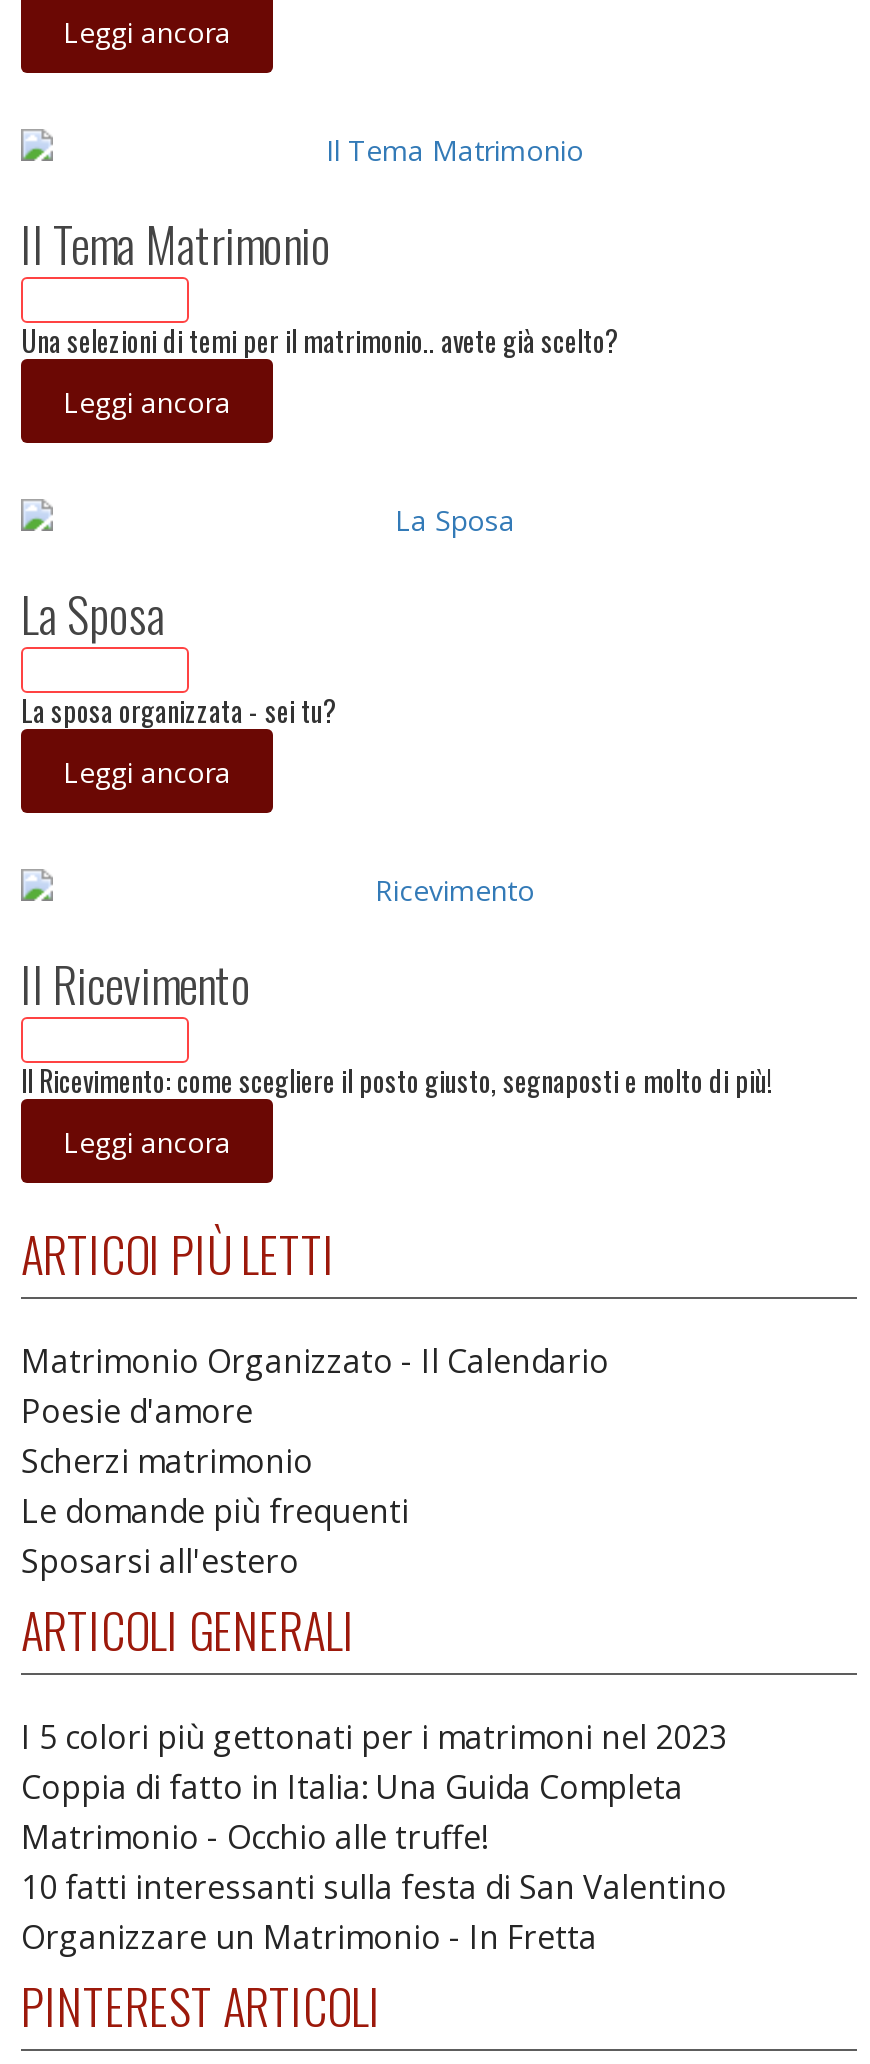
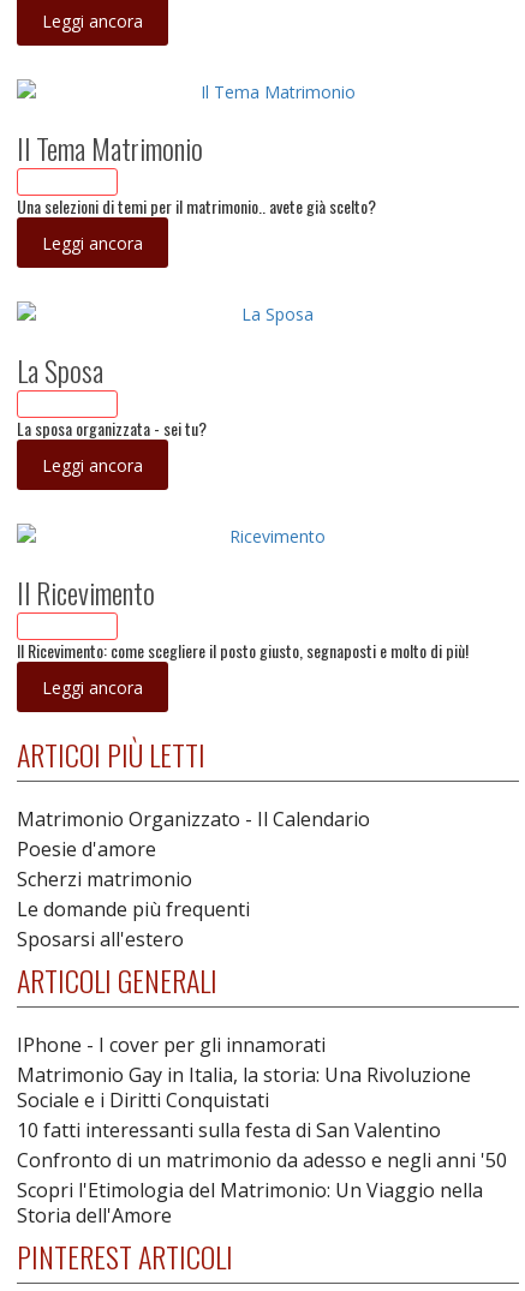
- I 5 colori più gettonati per i matrimoni nel 2023
- Coppia di fatto in Italia: Una Guida Completa
- Matrimonio - Occhio alle truffe!
+ IPhone - I cover per gli innamorati
+ Matrimonio Gay in Italia, la storia: Una Rivoluzione
+ Sociale e i Diritti Conquistati

- Organizzare un Matrimonio - In Fretta
+ Confronto di un matrimonio da adesso e negli anni '50
+ Scopri l'Etimologia del Matrimonio: Un Viaggio nella
+ Storia dell'Amore
